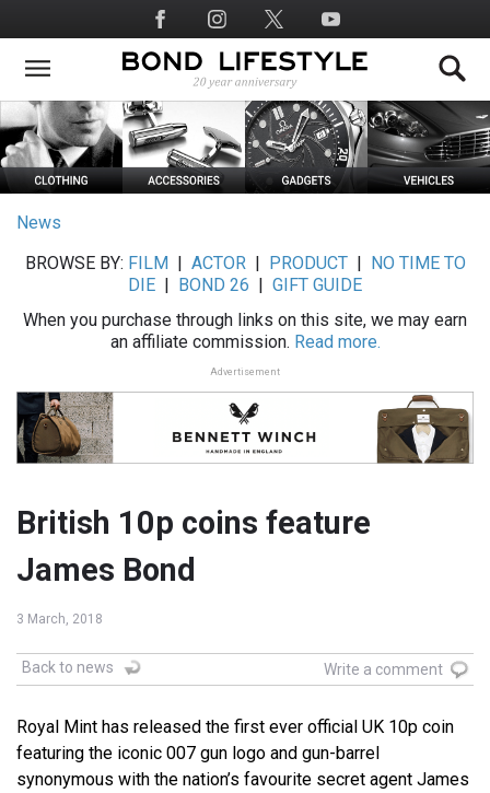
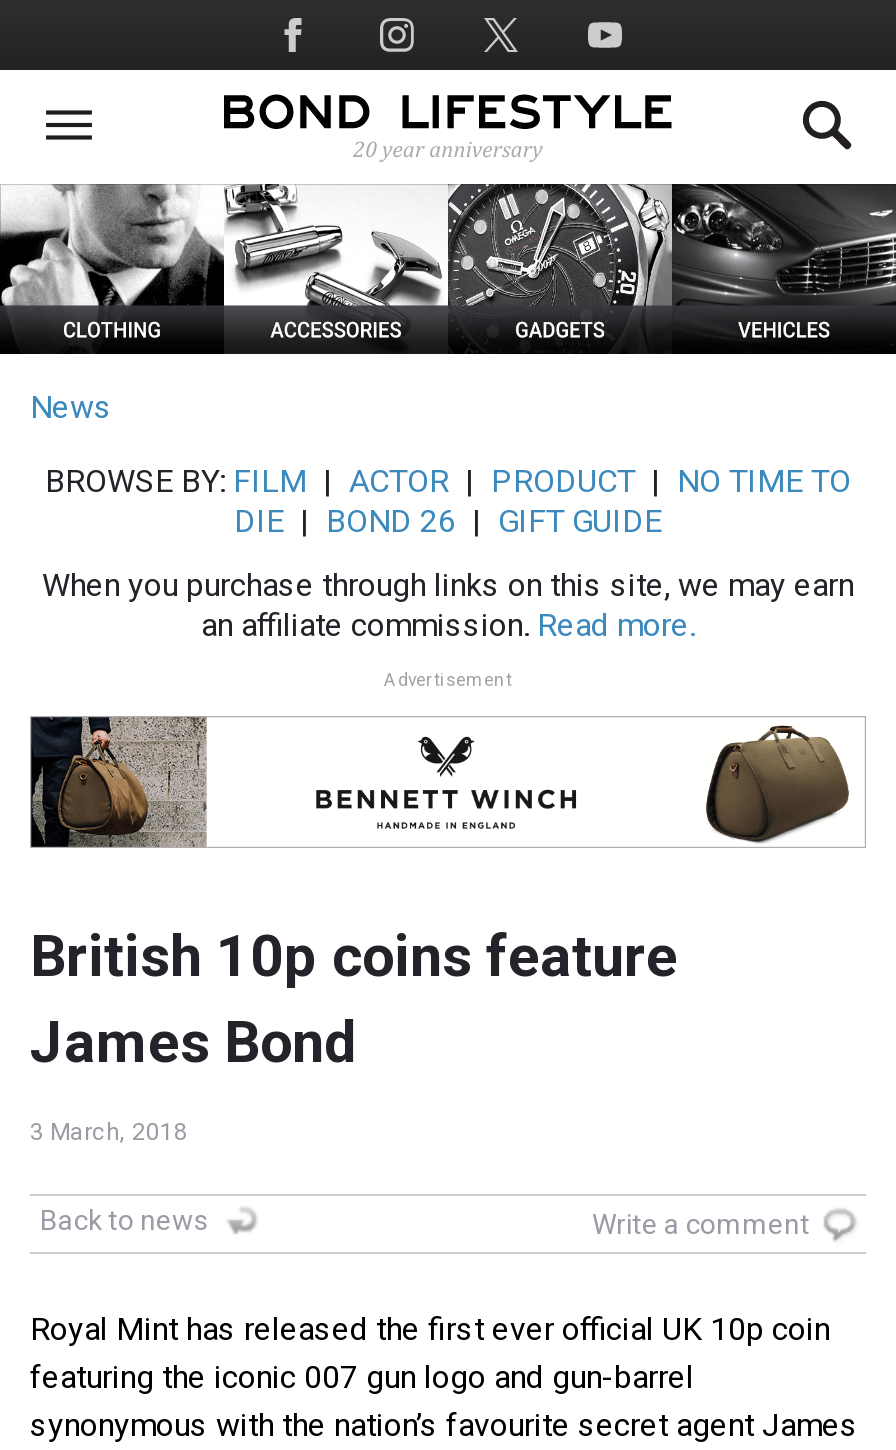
- [image]
+ [image]
